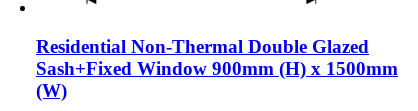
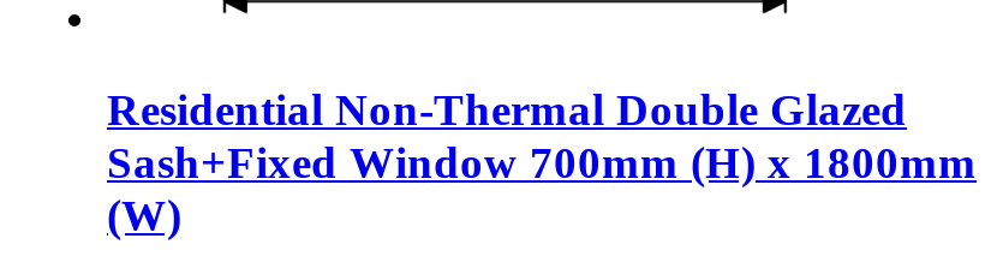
- Sash+Fixed Window 900mm (H) x 1500mm
+ Sash+Fixed Window 700mm (H) x 1800mm
